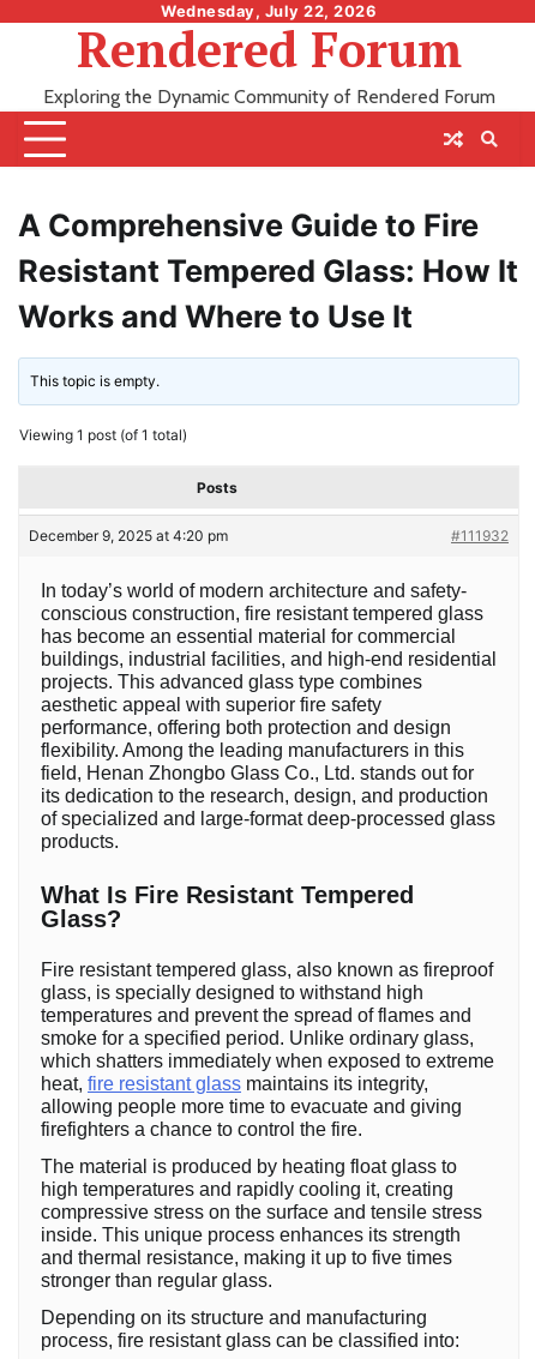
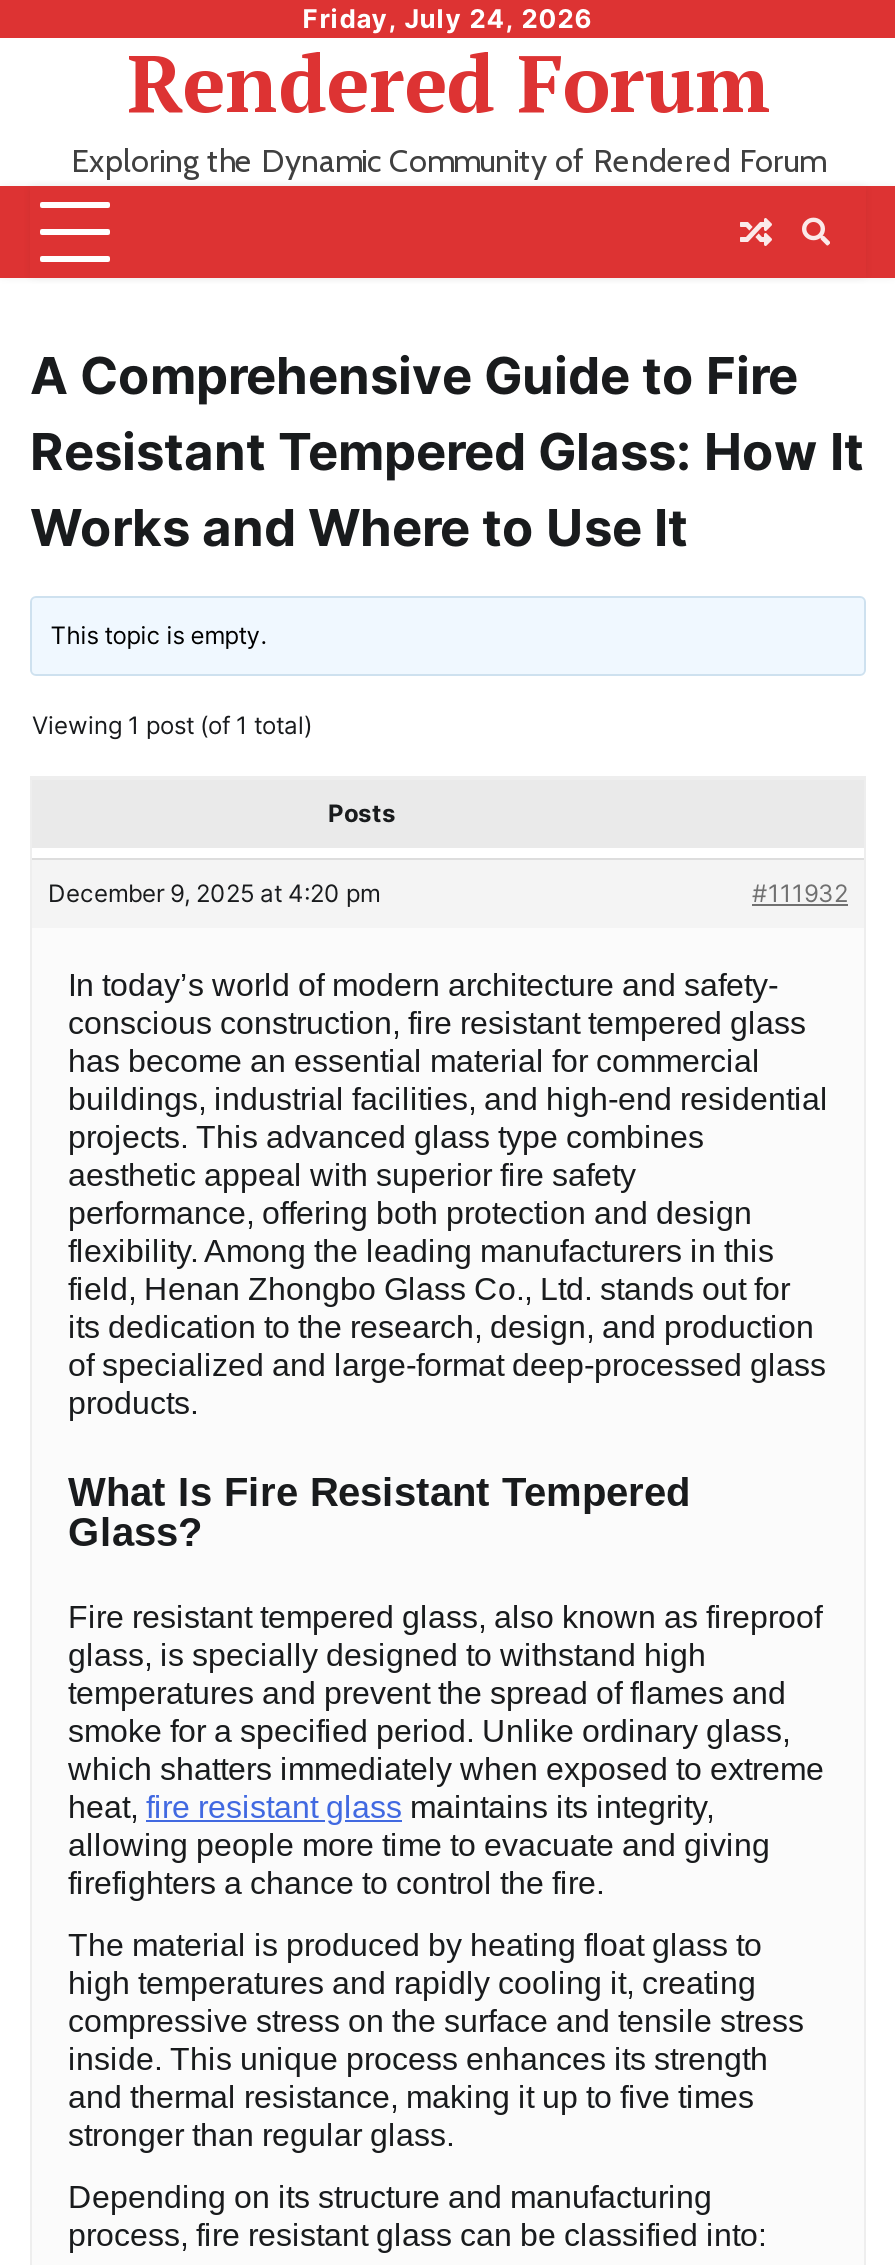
- Wednesday, July 22, 2026
+ Friday, July 24, 2026
